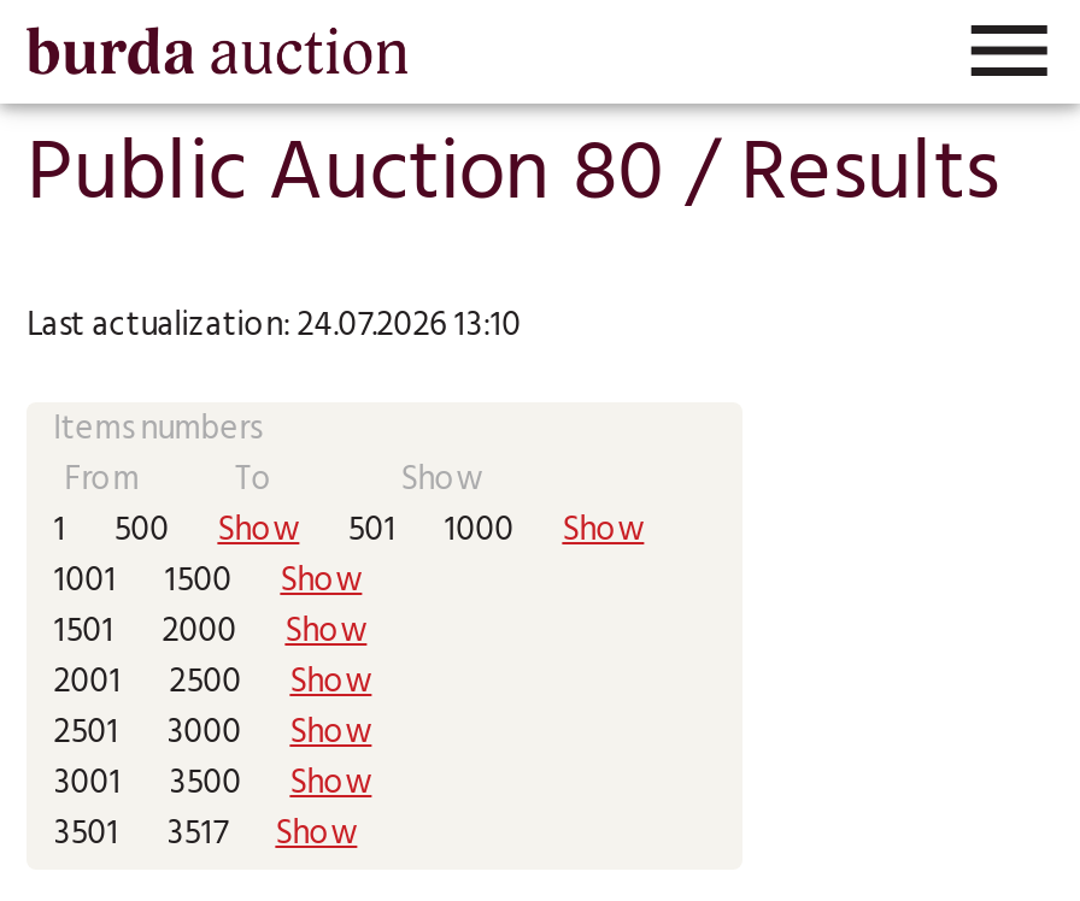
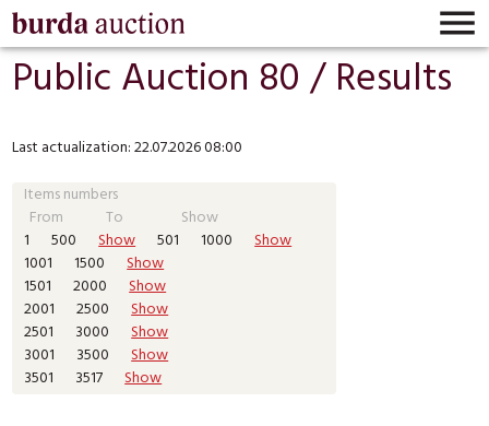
- Last actualization: 24.07.2026 13:10
+ Last actualization: 22.07.2026 08:00
